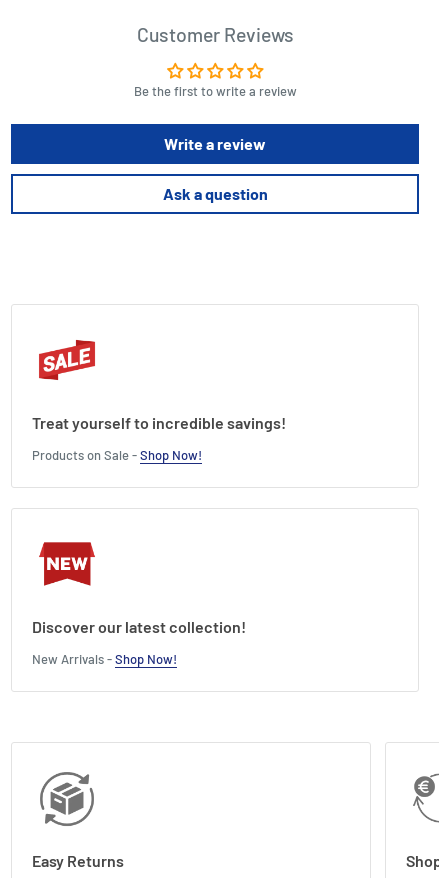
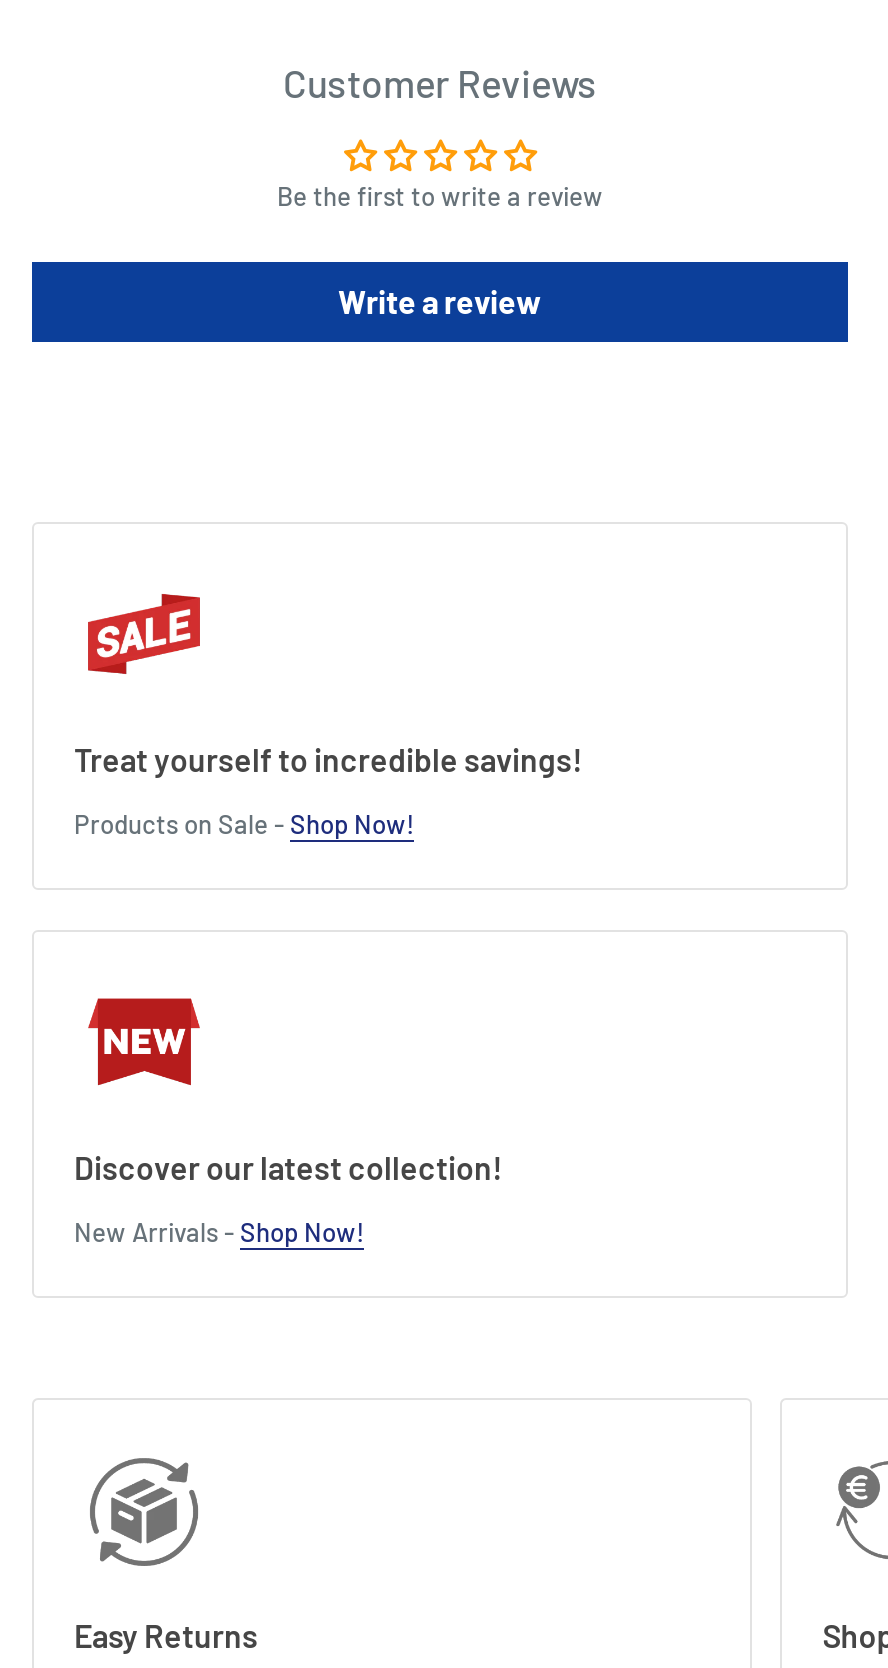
- Ask a question
